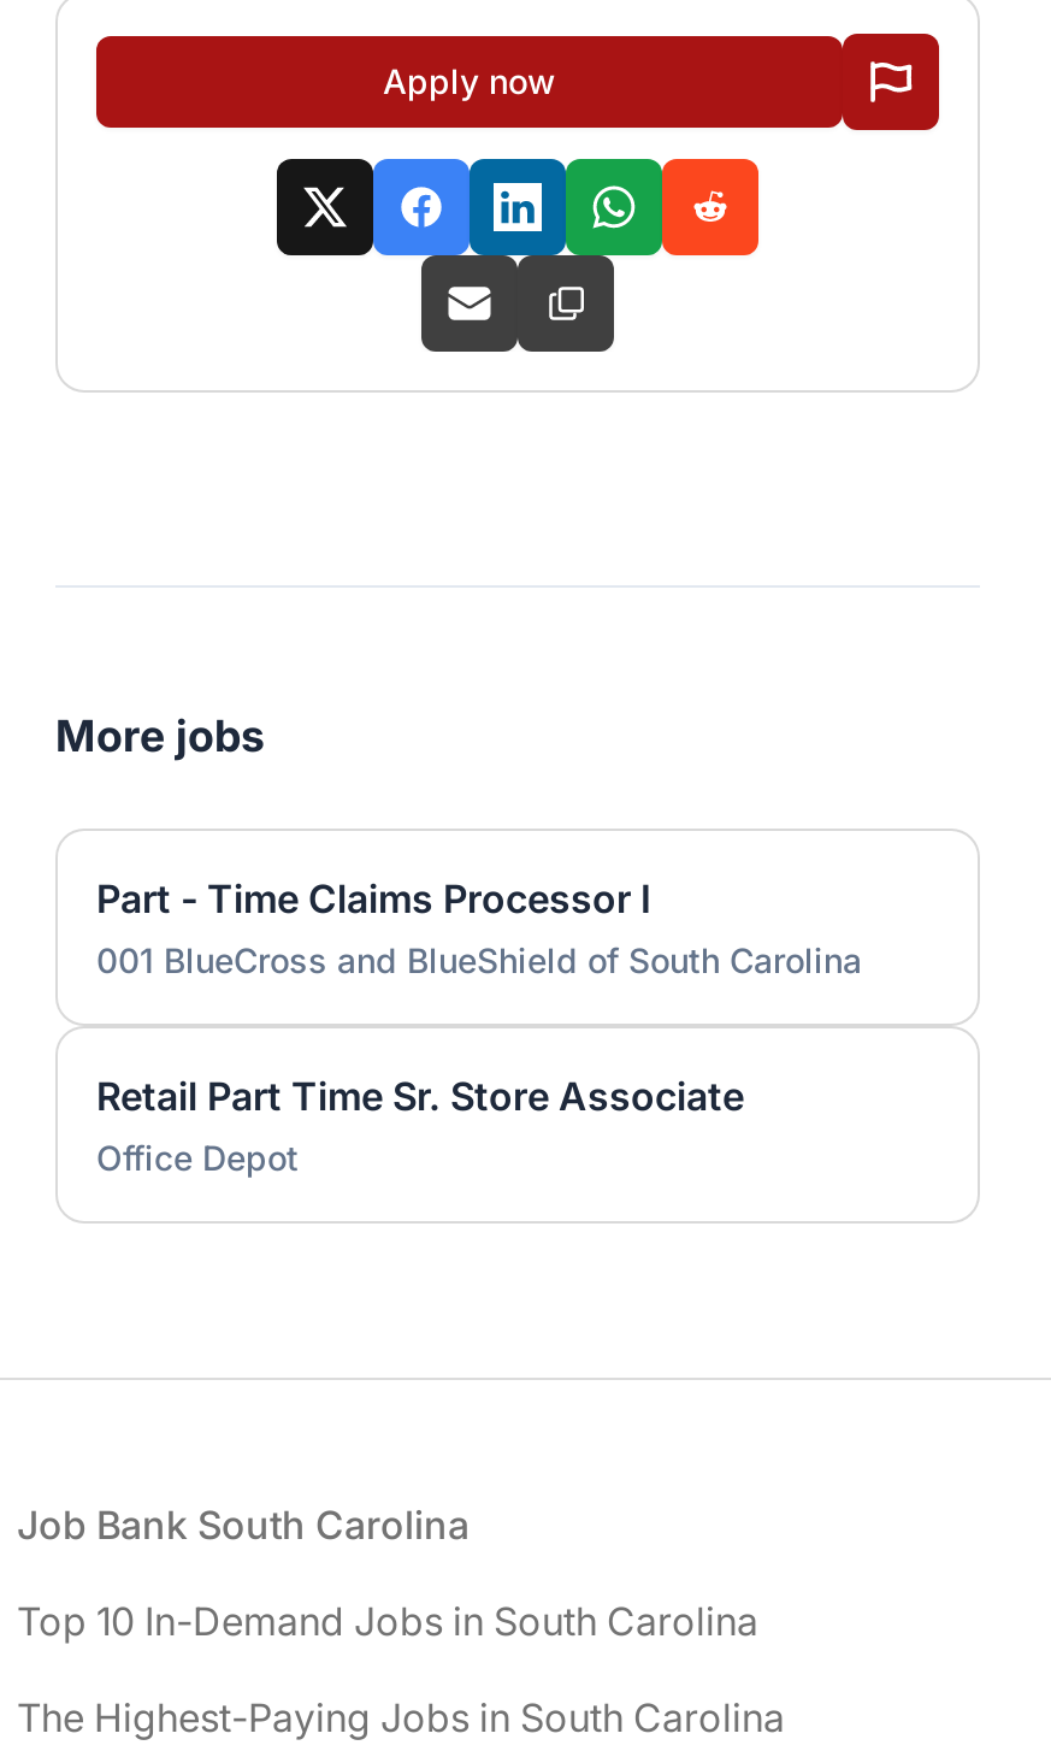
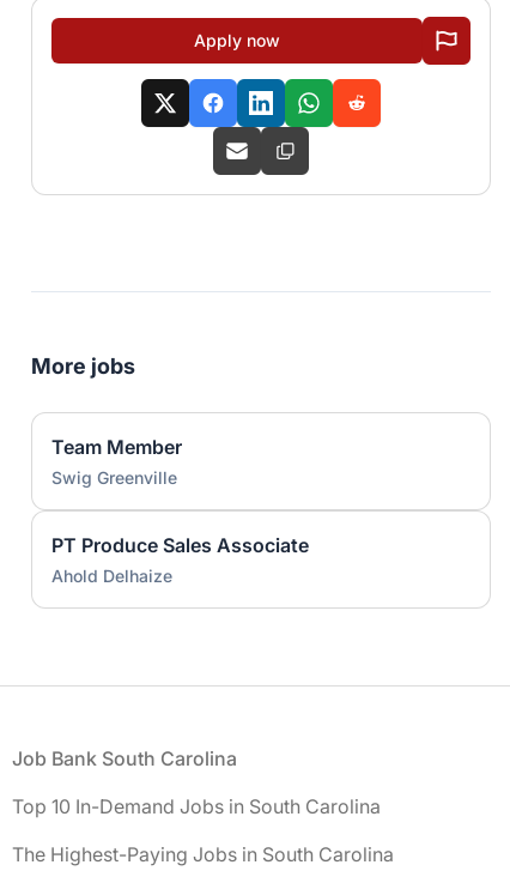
- Part - Time Claims Processor I
- 001 BlueCross and BlueShield of South Carolina
+ Team Member
+ Swig Greenville

- Retail Part Time Sr. Store Associate
- Office Depot
+ PT Produce Sales Associate
+ Ahold Delhaize
